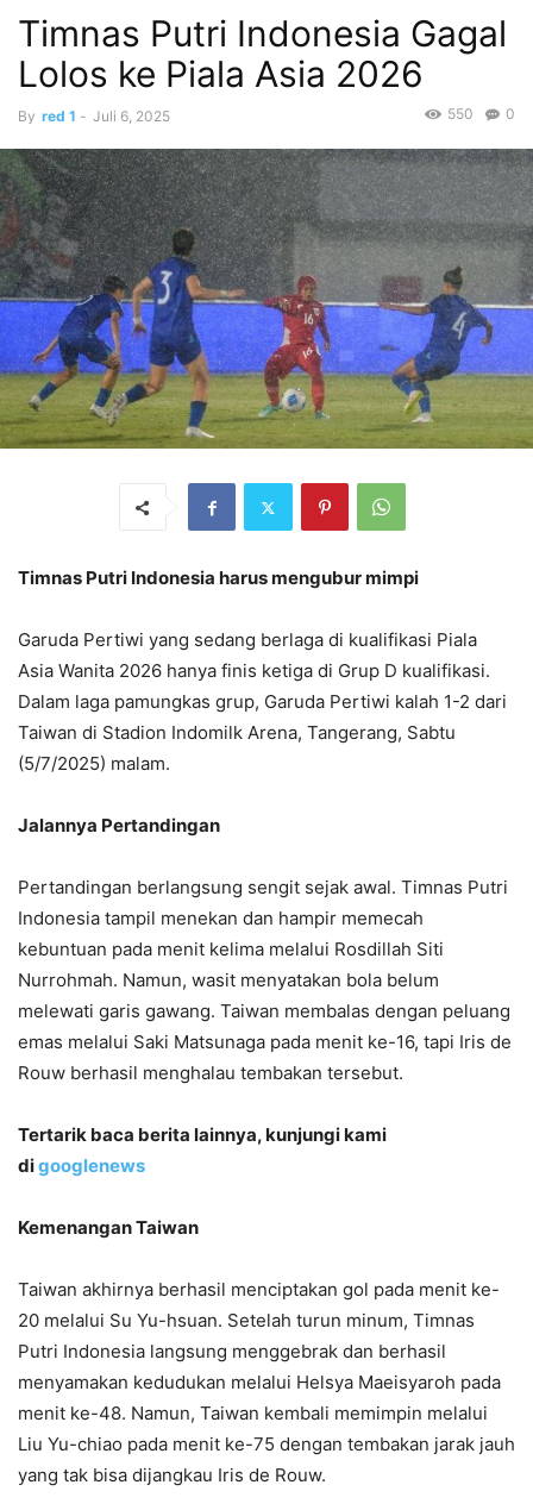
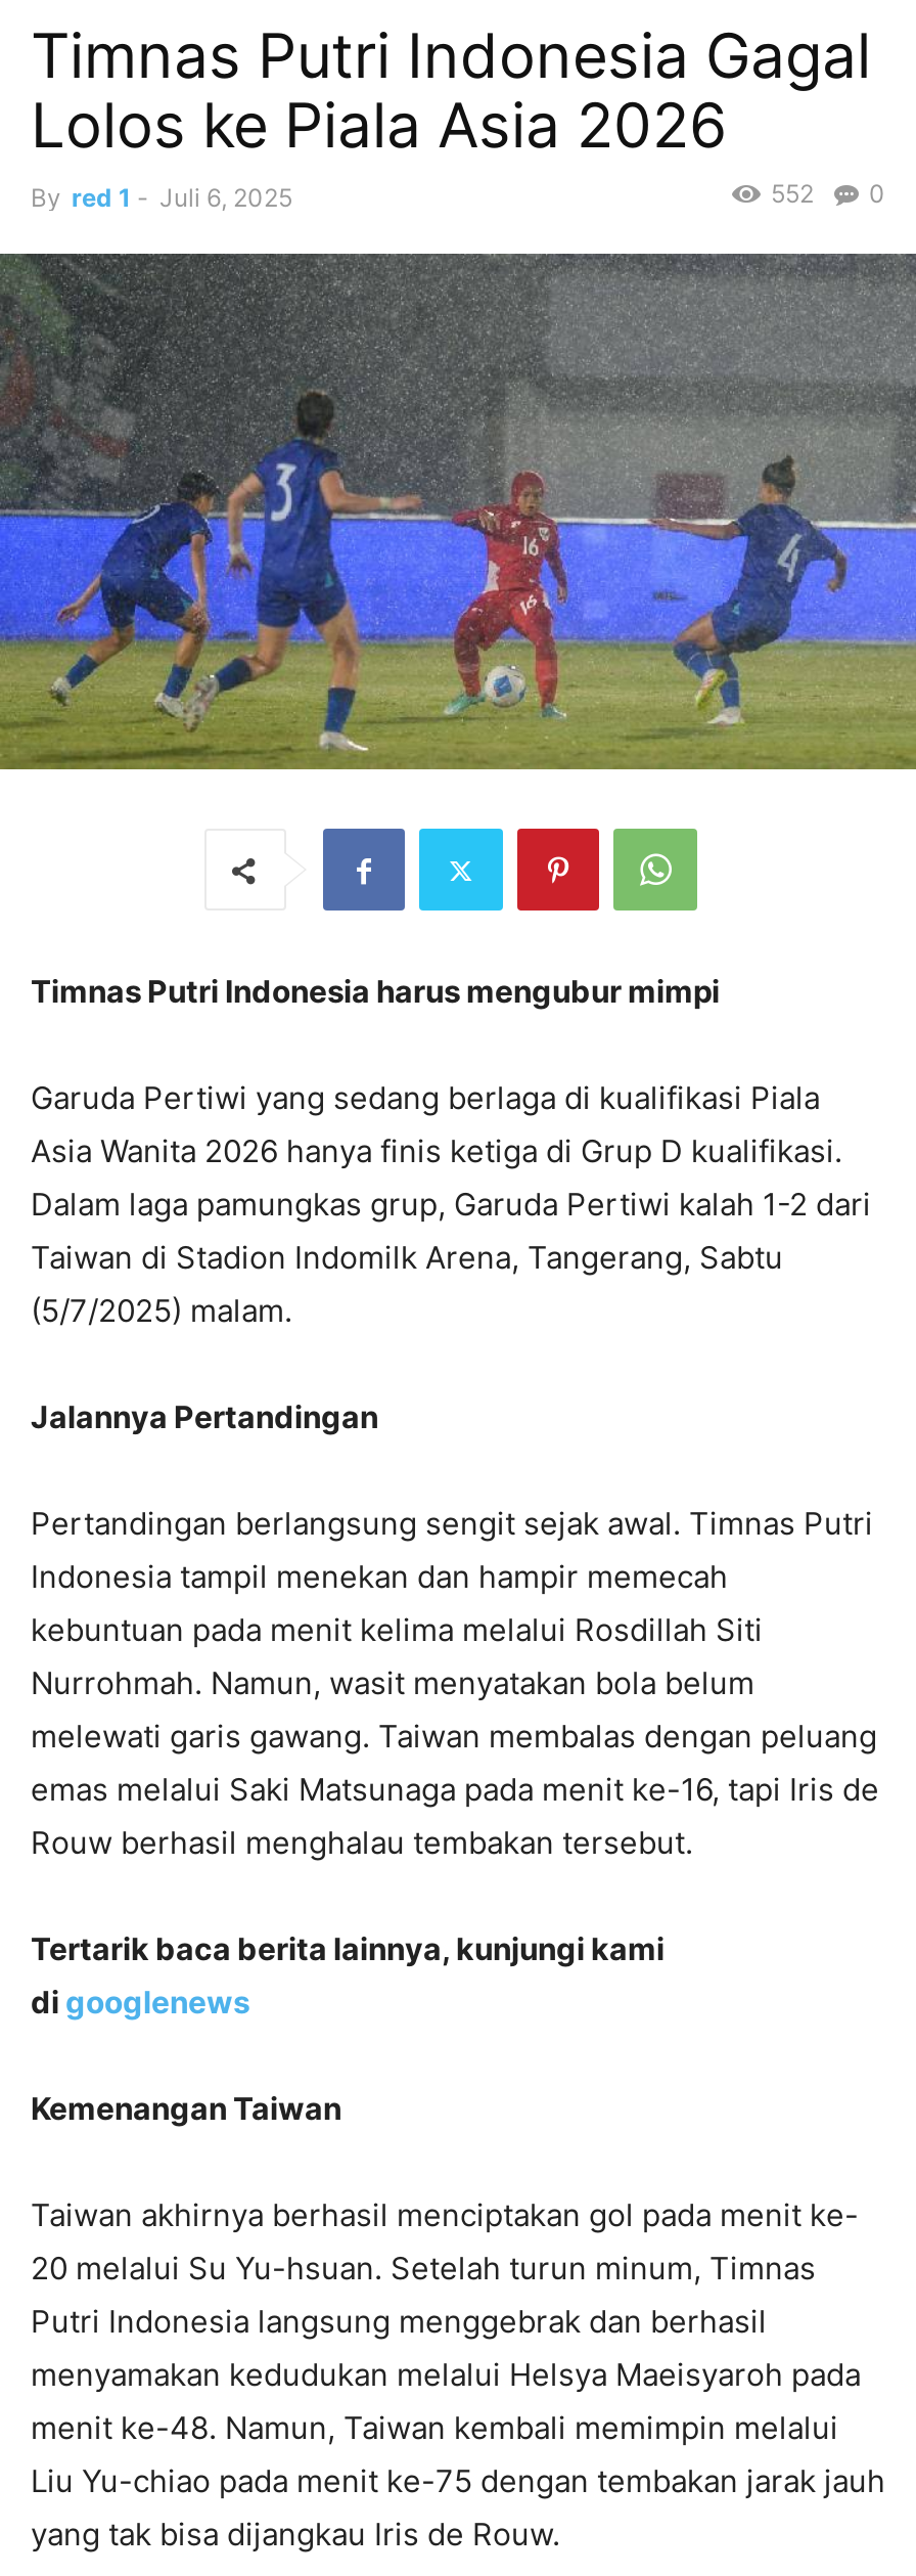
- 550 0
+ 552 0
